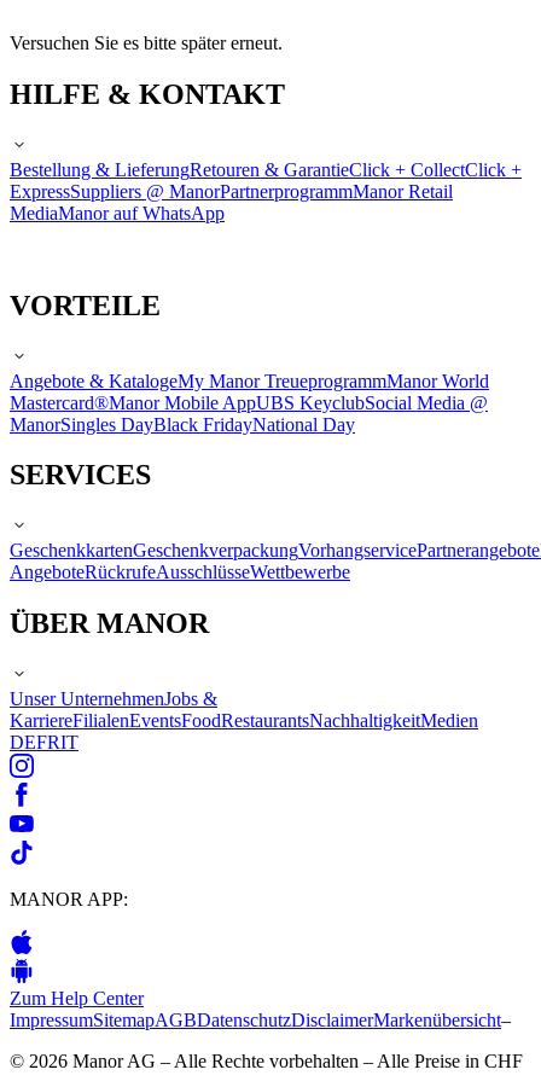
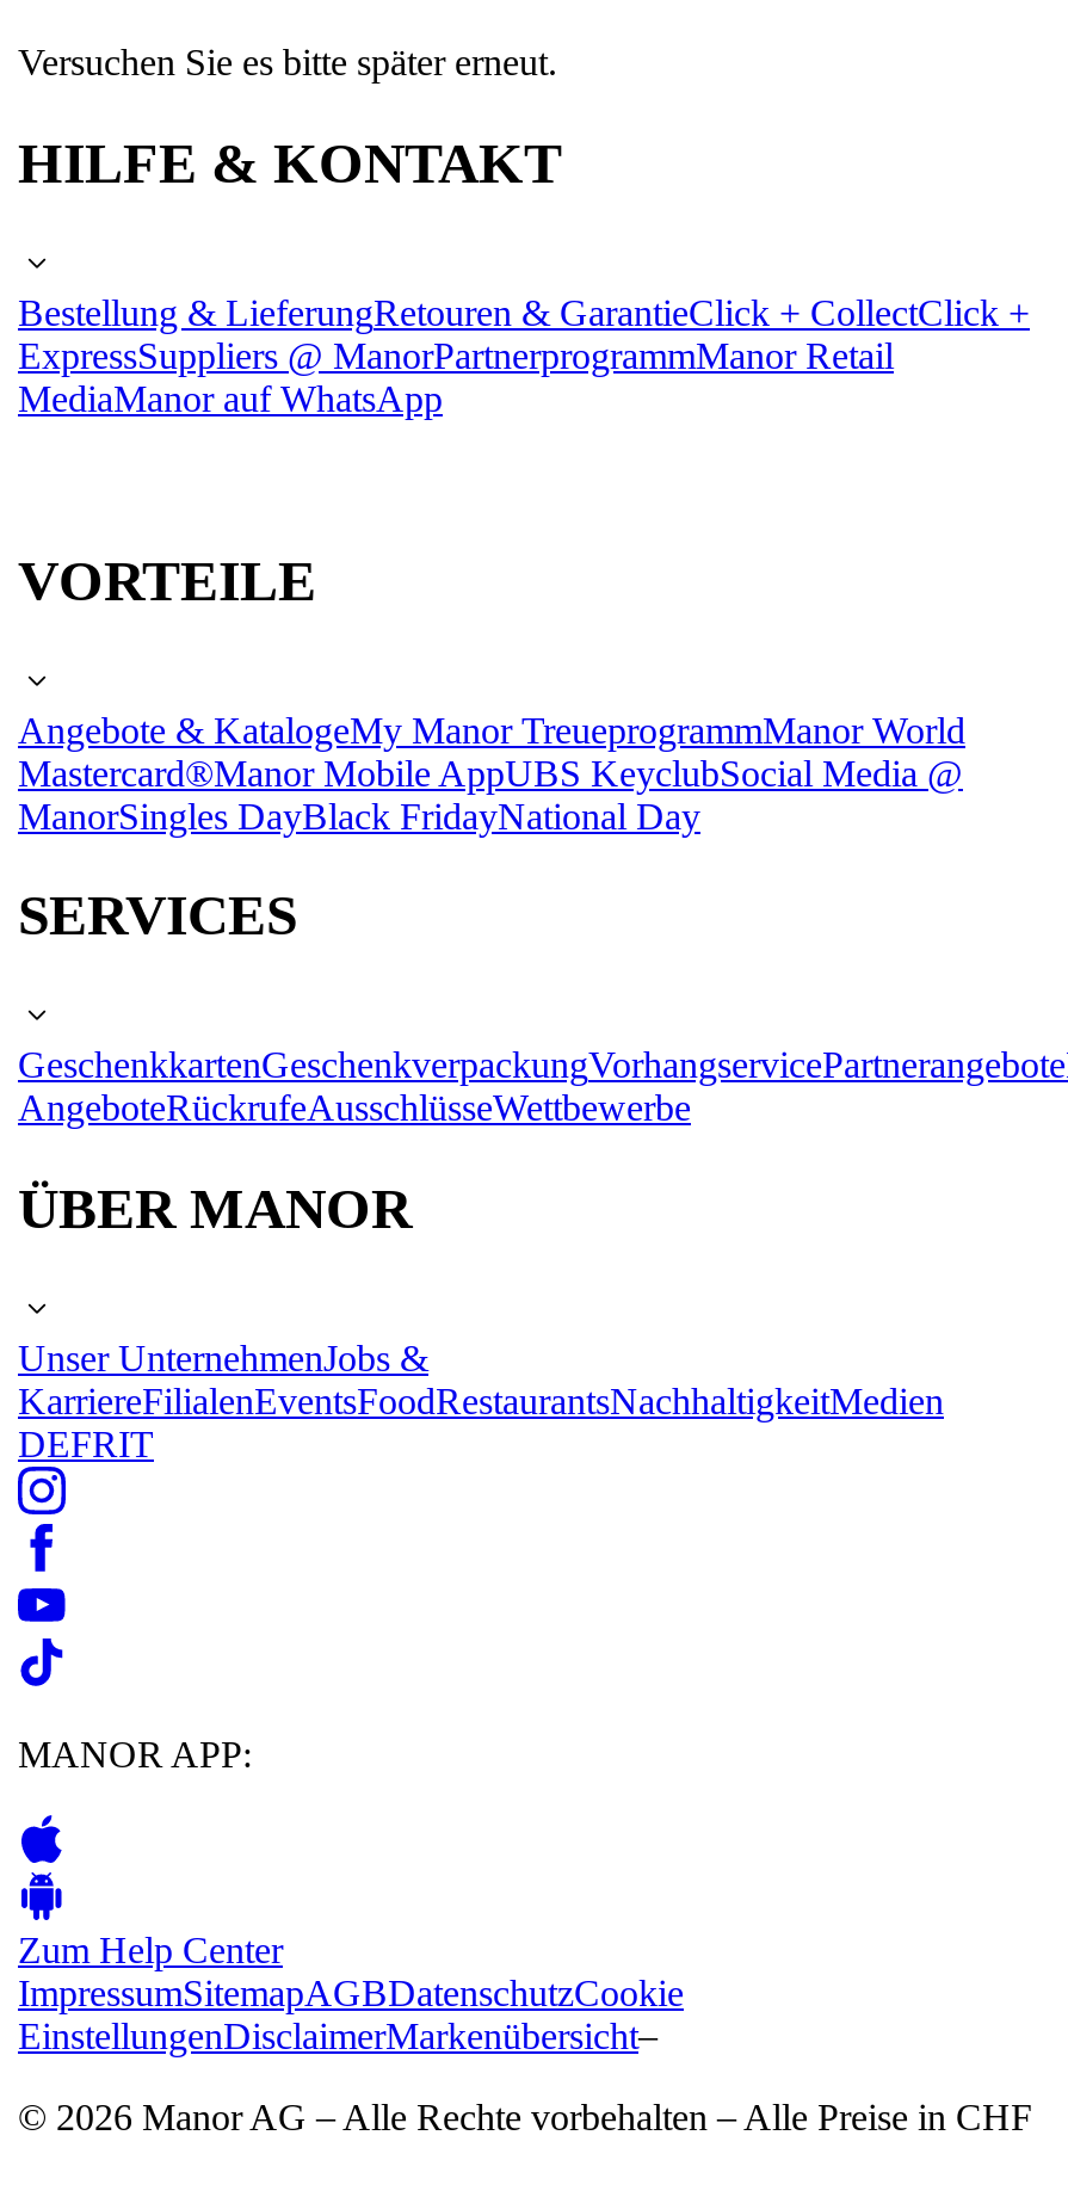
- ImpressumSitemapAGBDatenschutzDisclaimerMarkenübersicht–
+ ImpressumSitemapAGBDatenschutzCookie
+ EinstellungenDisclaimerMarkenübersicht–
